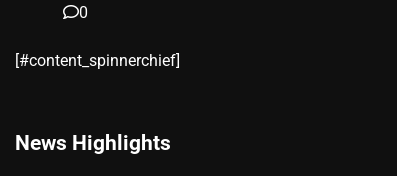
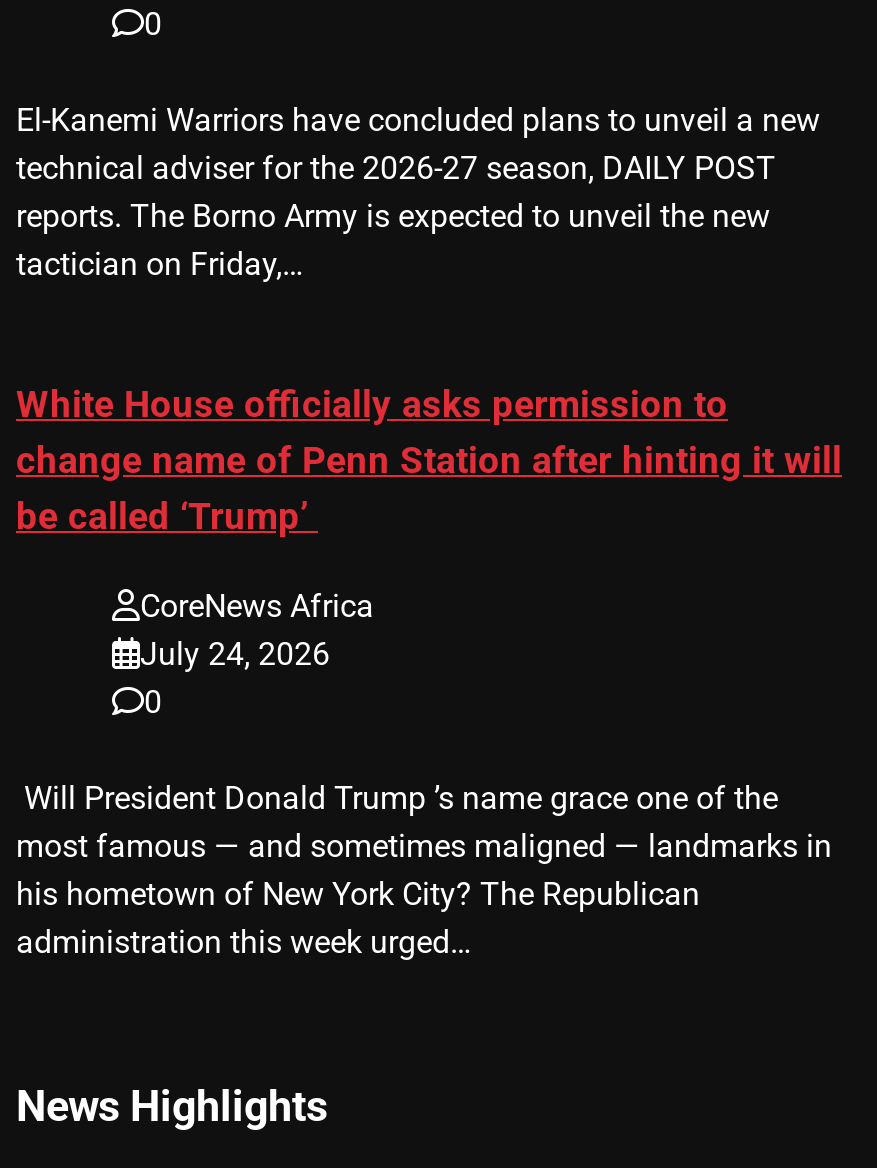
- [#content_spinnerchief]
+ El-Kanemi Warriors have concluded plans to unveil a new
+ technical adviser for the 2026-27 season, DAILY POST
+ reports. The Borno Army is expected to unveil the new
+ tactician on Friday,…
+ White House officially asks permission to
+ change name of Penn Station after hinting it will
+ be called ‘Trump’
+ CoreNews Africa
+ July 24, 2026
+ 0
+ Will President Donald Trump ’s name grace one of the
+ most famous — and sometimes maligned — landmarks in
+ his hometown of New York City? The Republican
+ administration this week urged…
